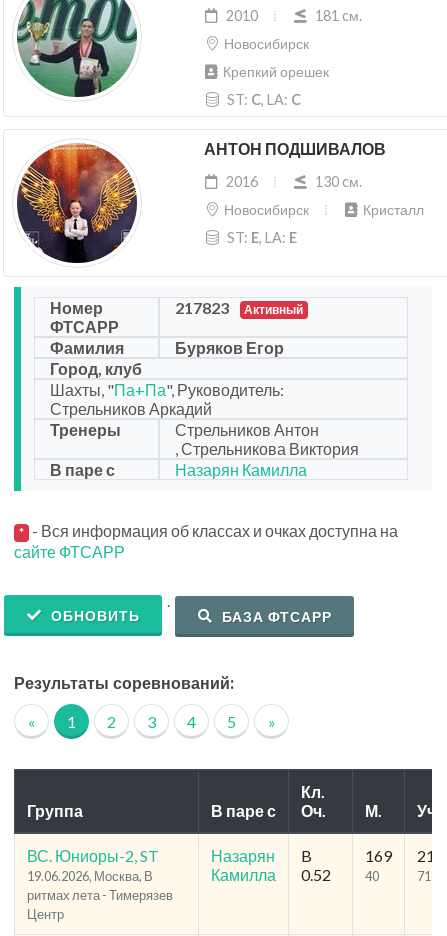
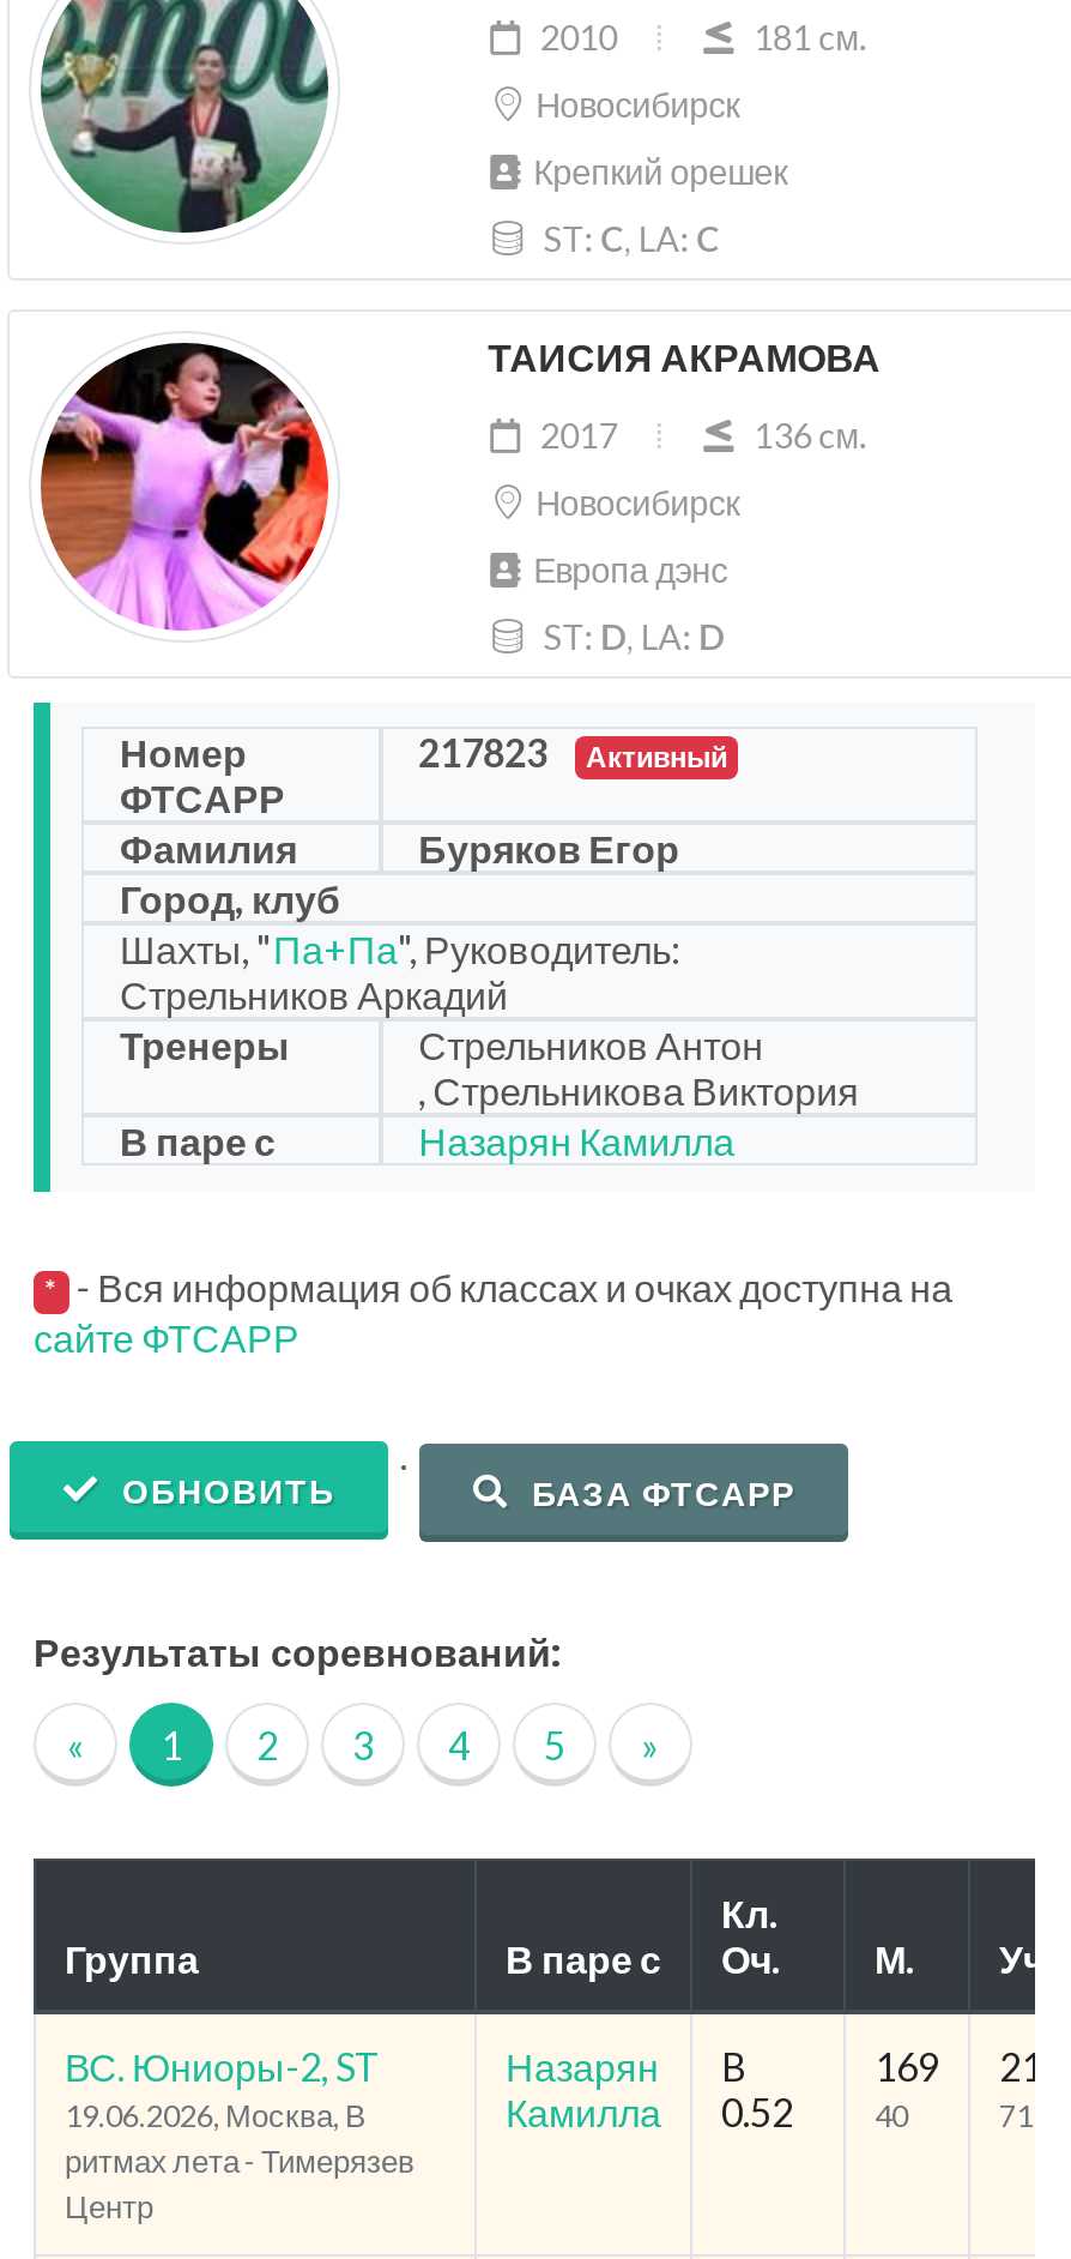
- [image]
+ [image]

- АНТОН ПОДШИВАЛОВ
+ ТАИСИЯ АКРАМОВА

- 2016
- 130 cм.
+ 2017
+ 136 cм.

- Кристалл
+ Европа дэнс

- ST: E, LA: E
+ ST: D, LA: D
